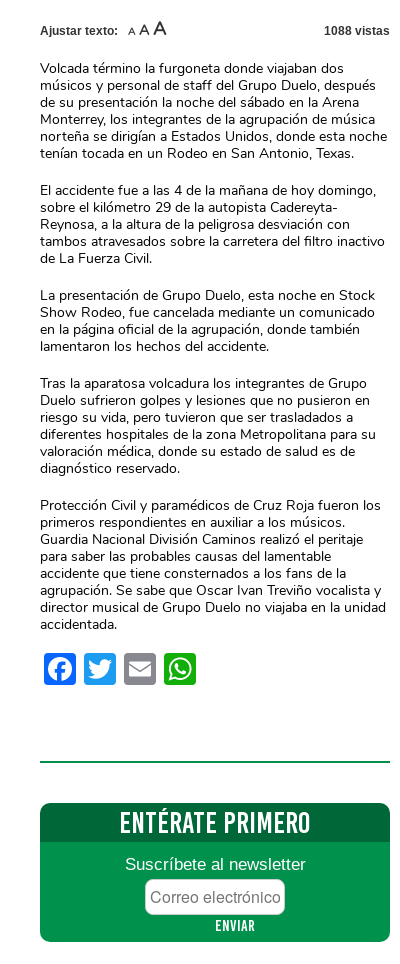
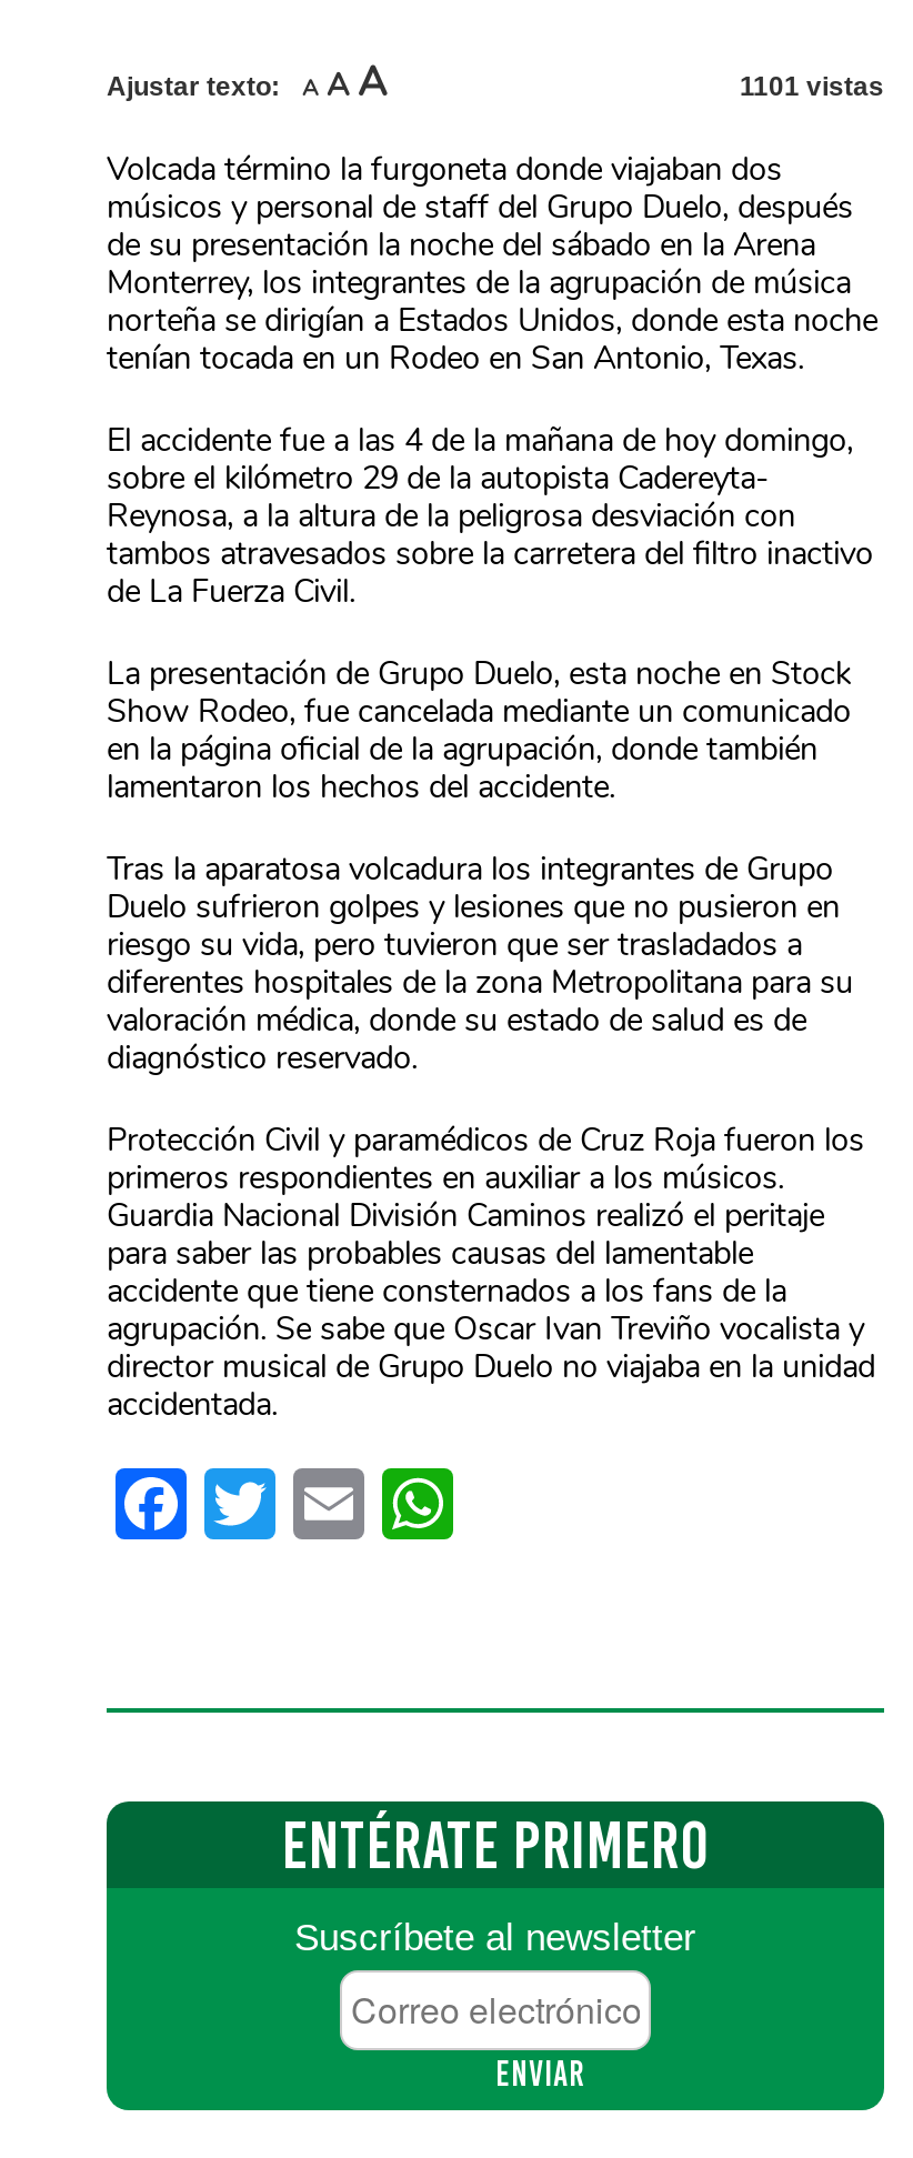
- 1088 vistas
+ 1101 vistas
